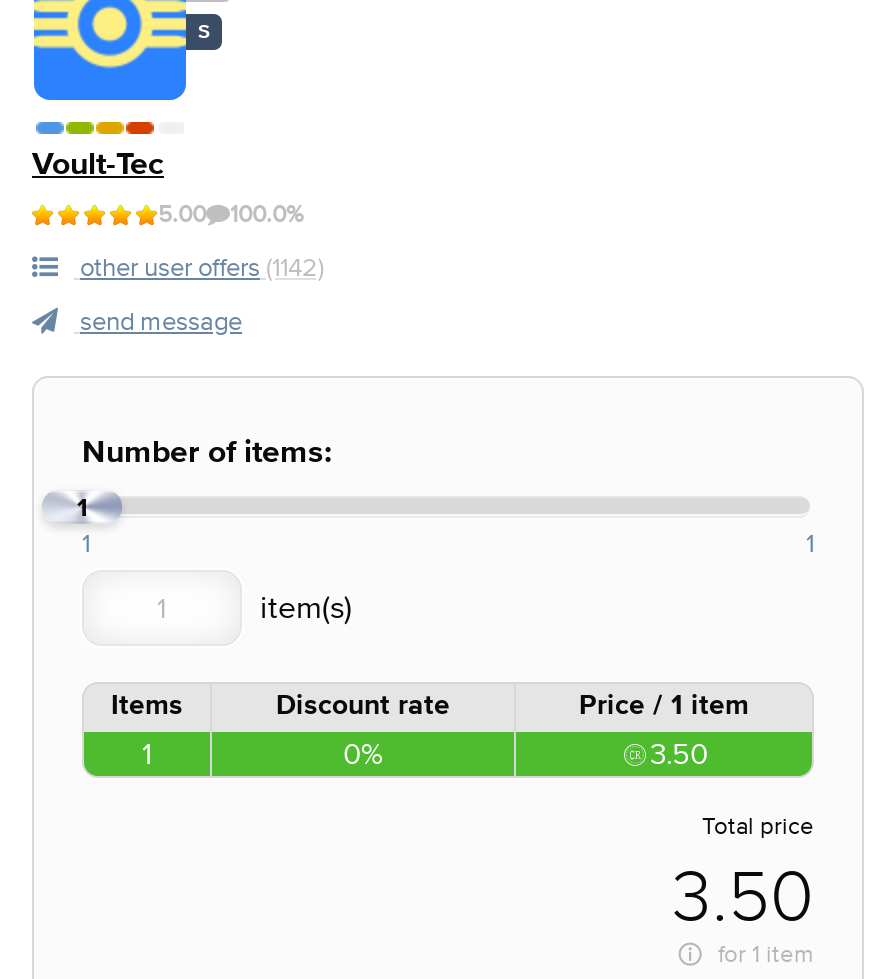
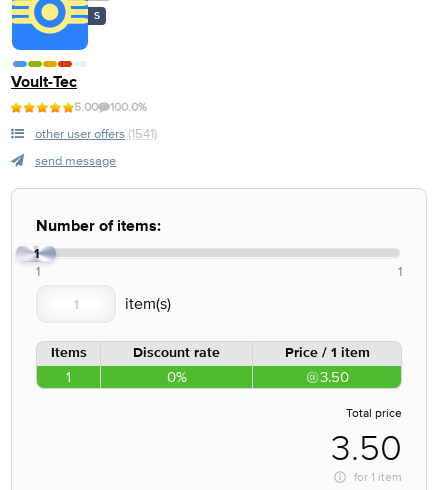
- other user offers (1142)
+ other user offers (1541)
